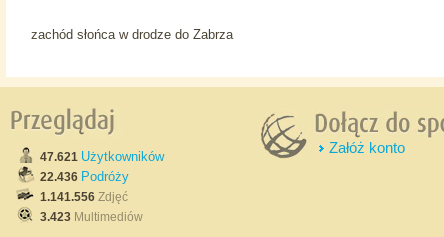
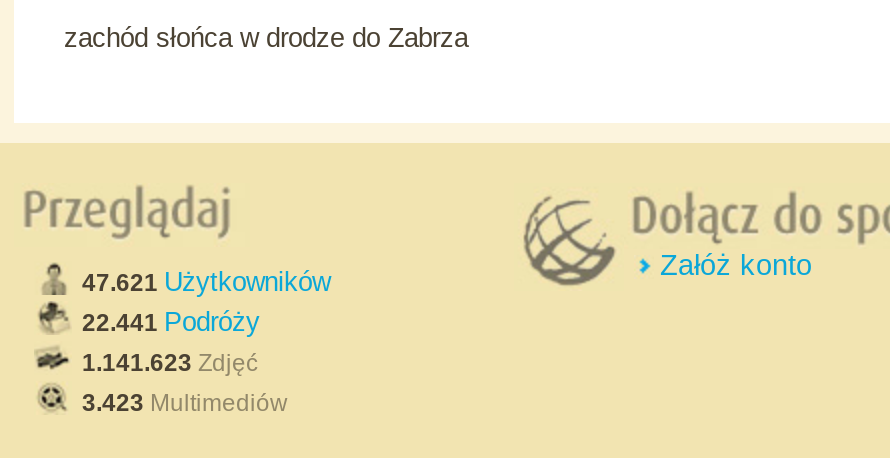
- 22.436 Podróży
+ 22.441 Podróży

- 1.141.556 Zdjęć
+ 1.141.623 Zdjęć
